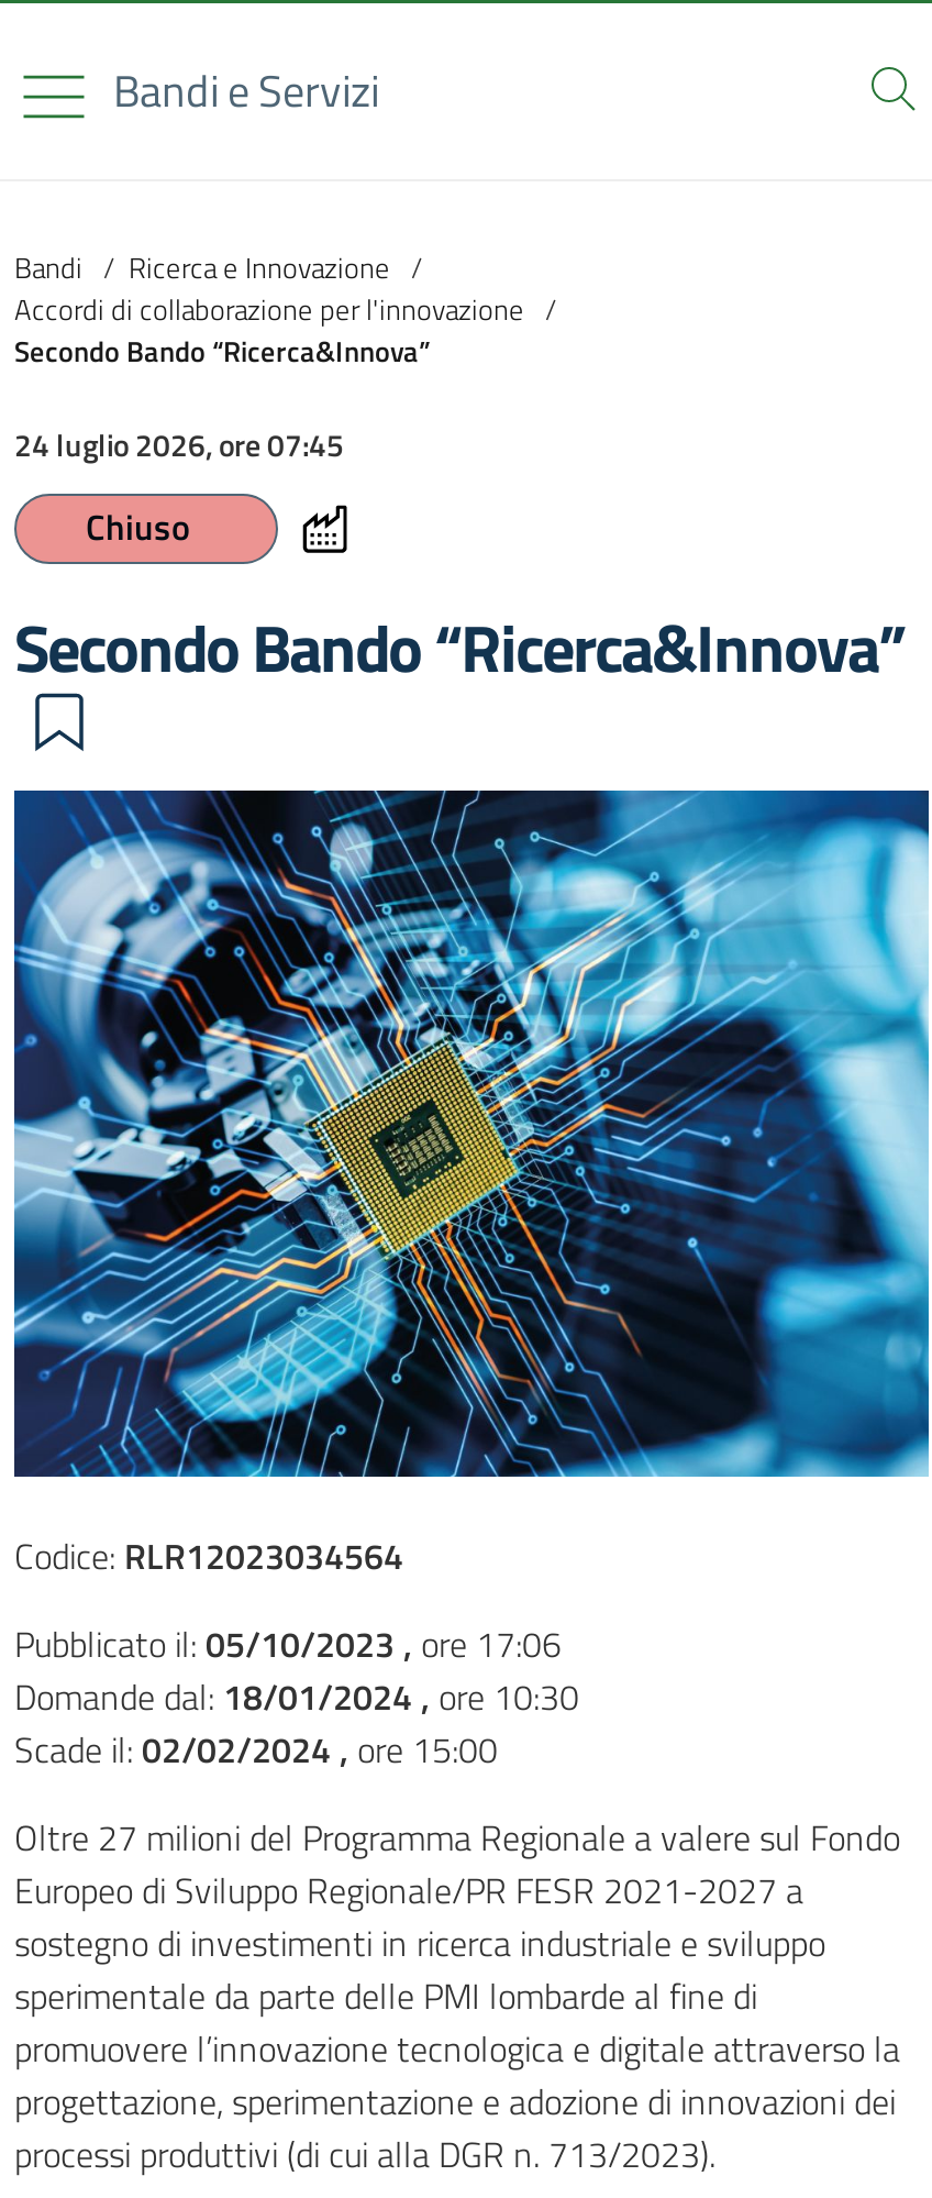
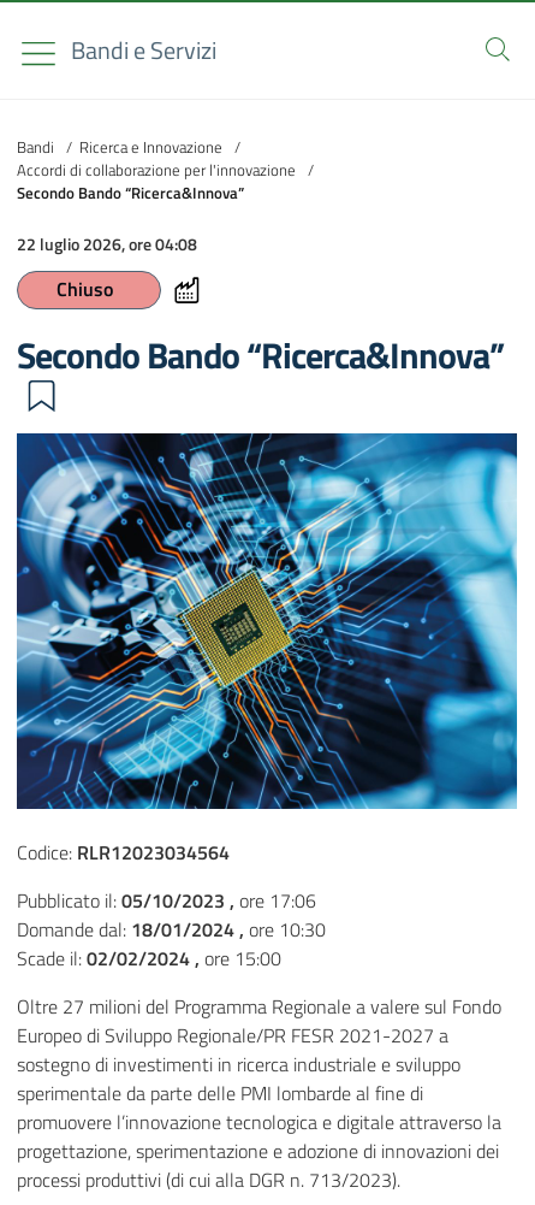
- 24 luglio 2026, ore 07:45
+ 22 luglio 2026, ore 04:08
